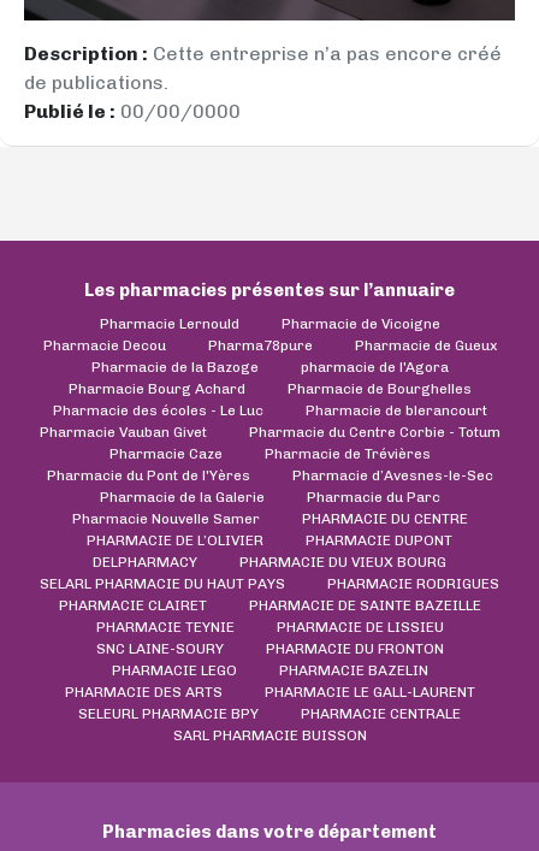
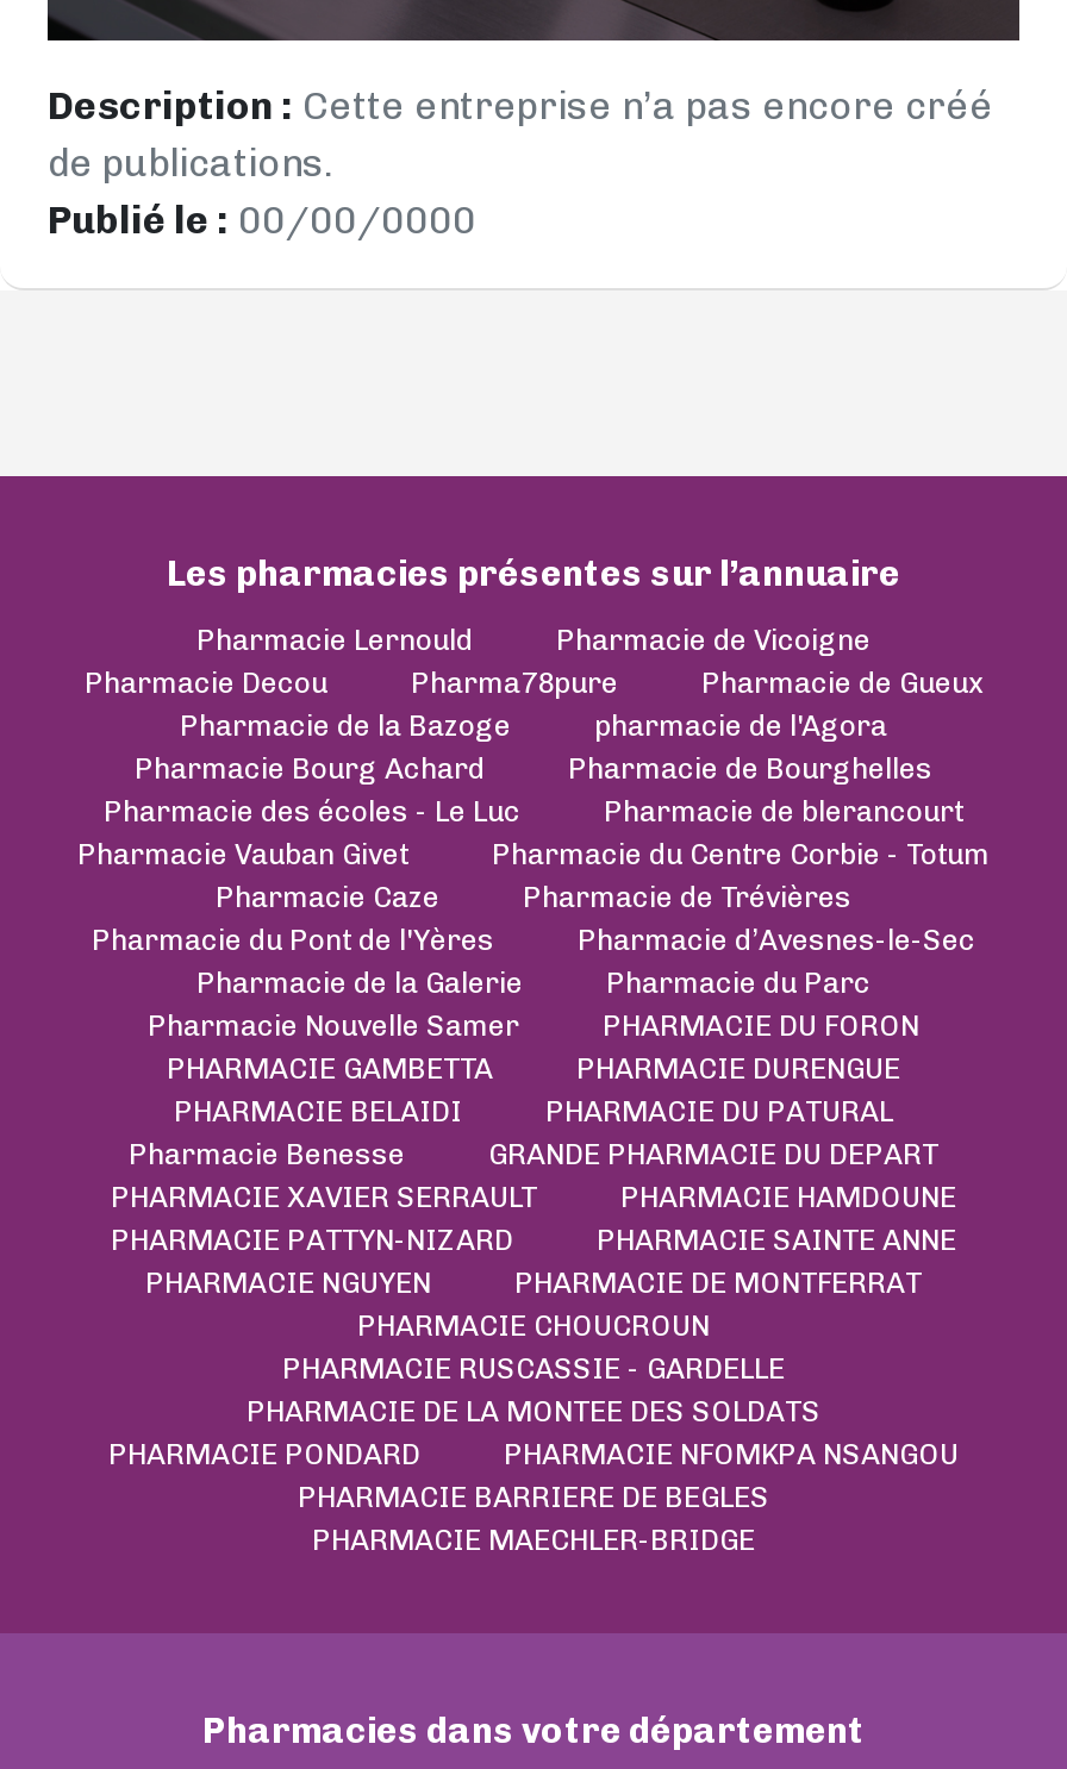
- PHARMACIE DU CENTRE
- PHARMACIE DE L’OLIVIER
- PHARMACIE DUPONT
- DELPHARMACY
- PHARMACIE DU VIEUX BOURG
- SELARL PHARMACIE DU HAUT PAYS
- PHARMACIE RODRIGUES
- PHARMACIE CLAIRET
- PHARMACIE DE SAINTE BAZEILLE
- PHARMACIE TEYNIE
- PHARMACIE DE LISSIEU
- SNC LAINE-SOURY
- PHARMACIE DU FRONTON
- PHARMACIE LEGO
- PHARMACIE BAZELIN
- PHARMACIE DES ARTS
- PHARMACIE LE GALL-LAURENT
- SELEURL PHARMACIE BPY
- PHARMACIE CENTRALE
- SARL PHARMACIE BUISSON
+ PHARMACIE DU FORON
+ PHARMACIE GAMBETTA
+ PHARMACIE DURENGUE
+ PHARMACIE BELAIDI
+ PHARMACIE DU PATURAL
+ Pharmacie Benesse
+ GRANDE PHARMACIE DU DEPART
+ PHARMACIE XAVIER SERRAULT
+ PHARMACIE HAMDOUNE
+ PHARMACIE PATTYN-NIZARD
+ PHARMACIE SAINTE ANNE
+ PHARMACIE NGUYEN
+ PHARMACIE DE MONTFERRAT
+ PHARMACIE CHOUCROUN
+ PHARMACIE RUSCASSIE - GARDELLE
+ PHARMACIE DE LA MONTEE DES SOLDATS
+ PHARMACIE PONDARD
+ PHARMACIE NFOMKPA NSANGOU
+ PHARMACIE BARRIERE DE BEGLES
+ PHARMACIE MAECHLER-BRIDGE
